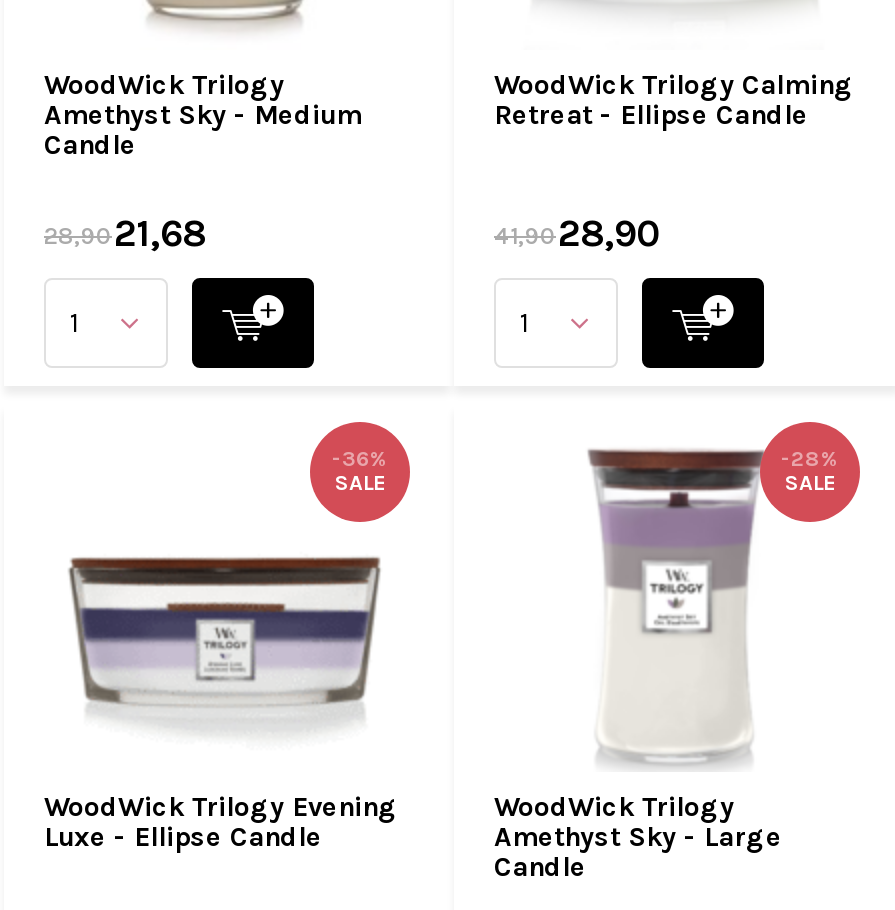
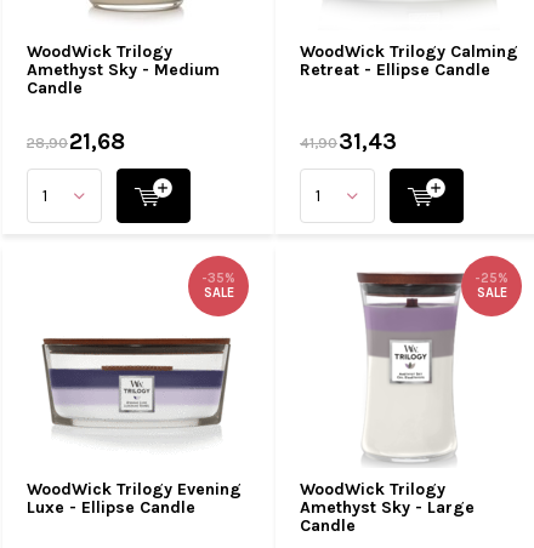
- 28,90
+ 31,43

- -36%
+ -35%

- -28%
+ -25%
